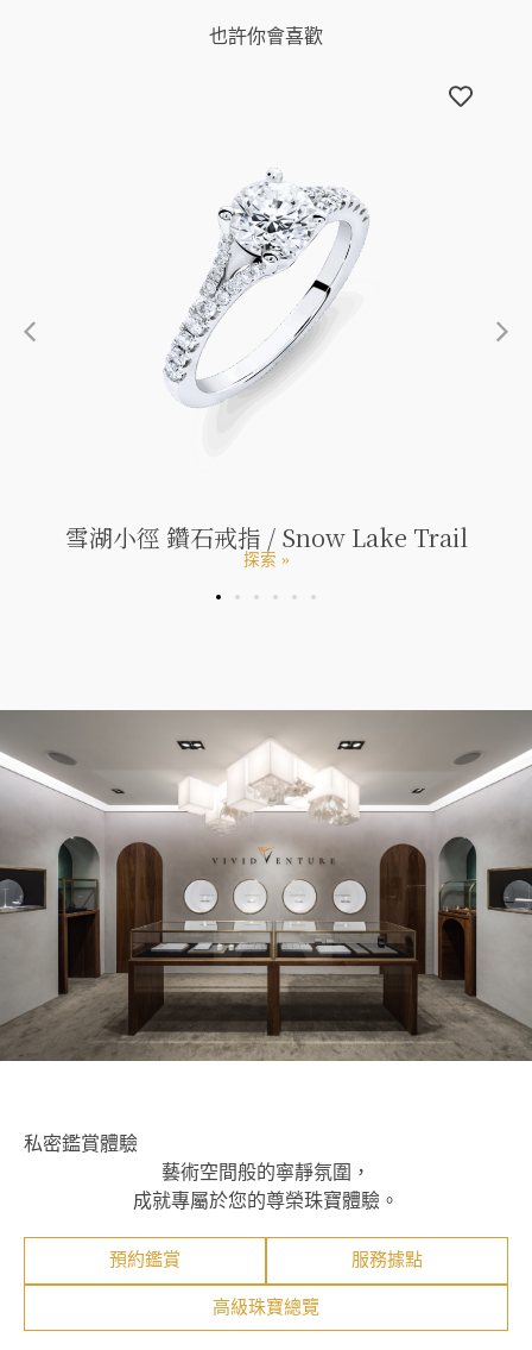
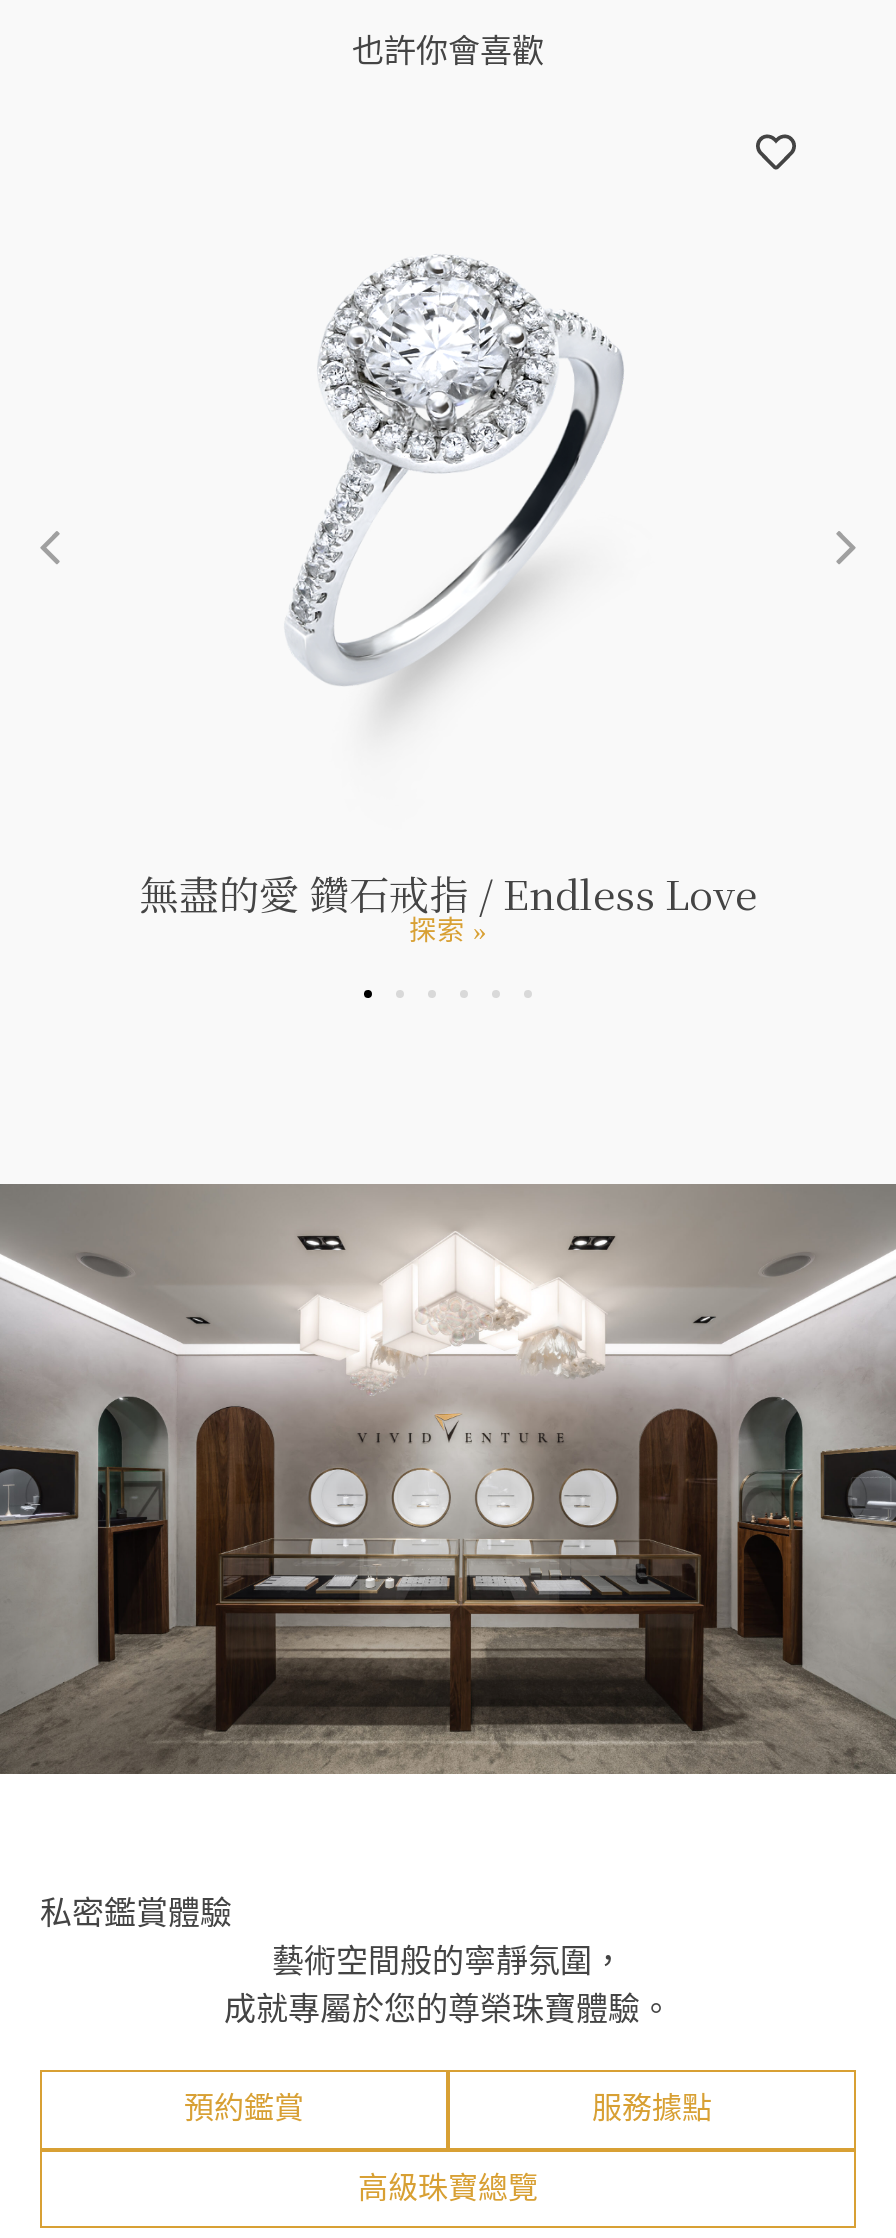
- [image]
+ [image]

- 雪湖小徑 鑽石戒指 / Snow Lake Trail
+ 無盡的愛 鑽石戒指 / Endless Love
